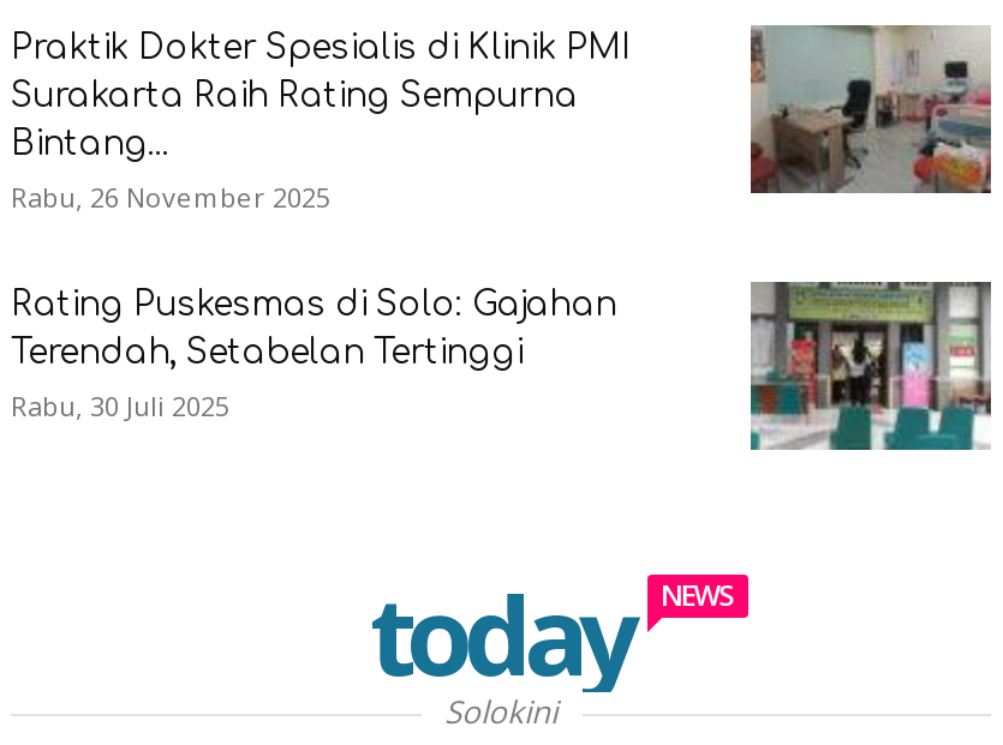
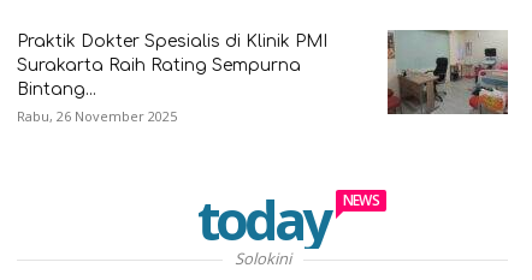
- Rating Puskesmas di Solo: Gajahan
- Terendah, Setabelan Tertinggi
- Rabu, 30 Juli 2025

- [image]
